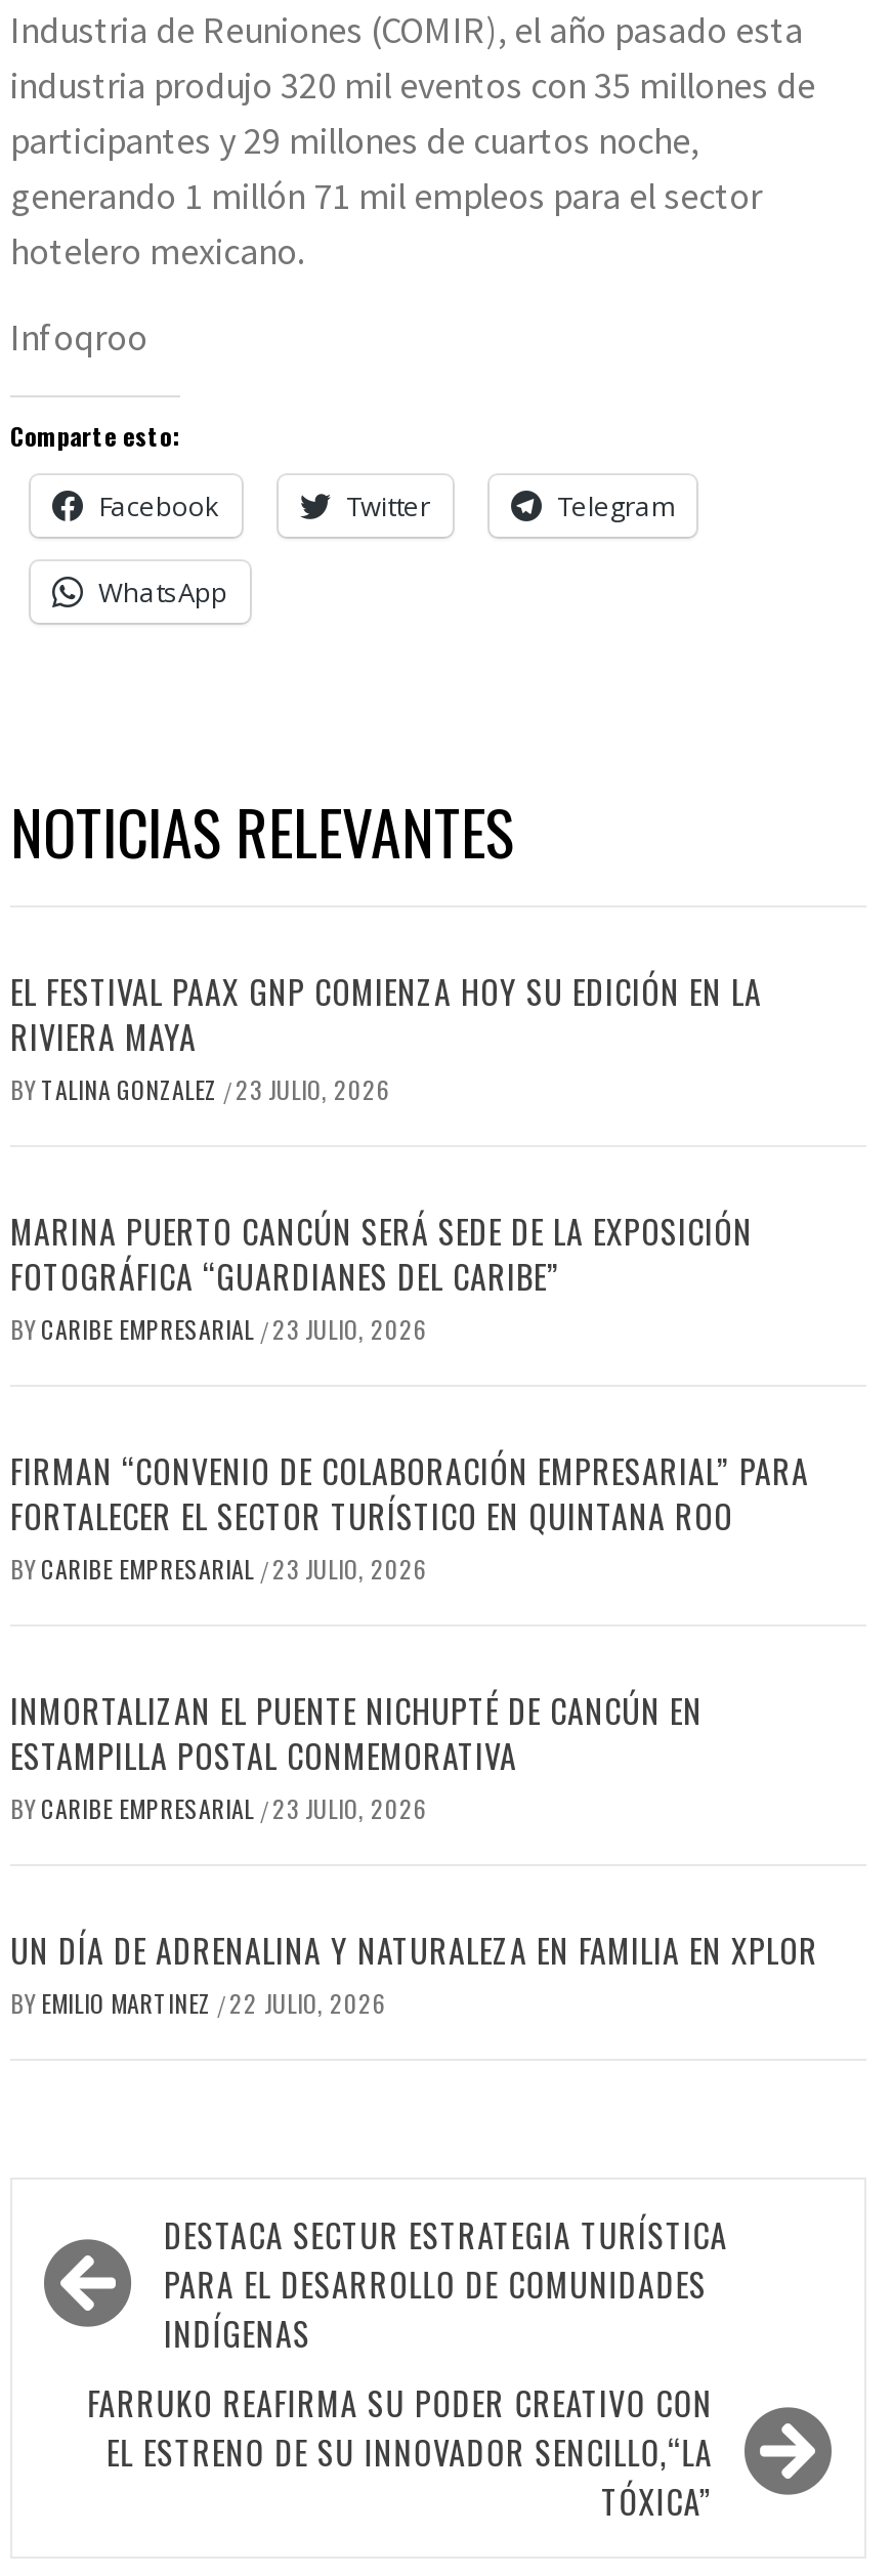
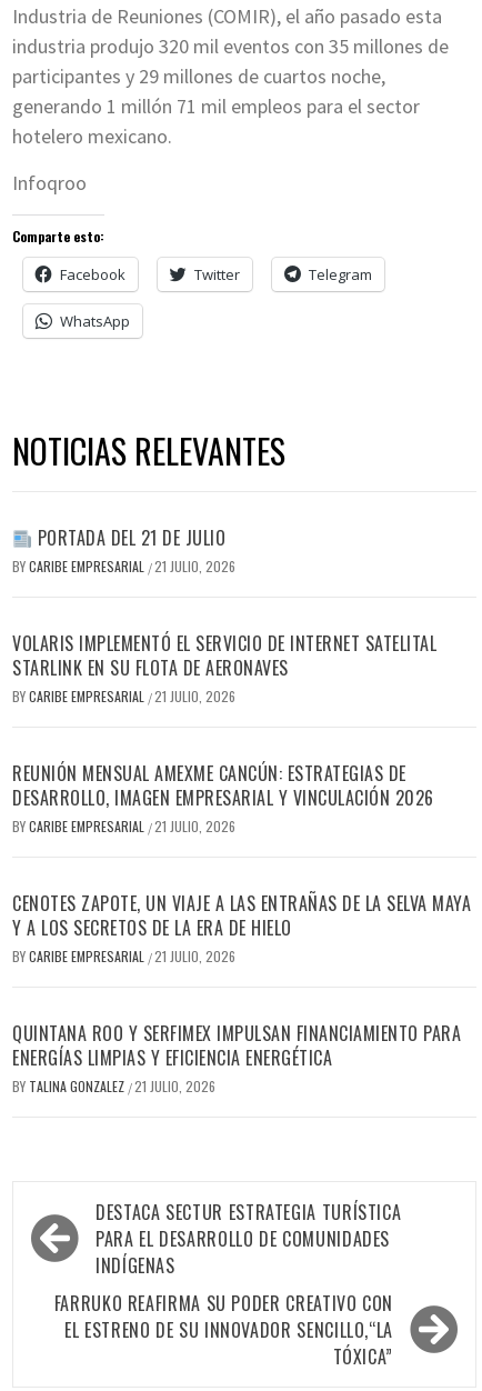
- EL FESTIVAL PAAX GNP COMIENZA HOY SU EDICIÓN EN LA
- RIVIERA MAYA
- BY TALINA GONZALEZ / 23 JULIO, 2026
+ PORTADA DEL 21 DE JULIO
+ BY CARIBE EMPRESARIAL / 21 JULIO, 2026

- MARINA PUERTO CANCÚN SERÁ SEDE DE LA EXPOSICIÓN
- FOTOGRÁFICA “GUARDIANES DEL CARIBE”
- BY CARIBE EMPRESARIAL / 23 JULIO, 2026
+ VOLARIS IMPLEMENTÓ EL SERVICIO DE INTERNET SATELITAL
+ STARLINK EN SU FLOTA DE AERONAVES
+ BY CARIBE EMPRESARIAL / 21 JULIO, 2026

- FIRMAN “CONVENIO DE COLABORACIÓN EMPRESARIAL” PARA
- FORTALECER EL SECTOR TURÍSTICO EN QUINTANA ROO
- BY CARIBE EMPRESARIAL / 23 JULIO, 2026
+ REUNIÓN MENSUAL AMEXME CANCÚN: ESTRATEGIAS DE
+ DESARROLLO, IMAGEN EMPRESARIAL Y VINCULACIÓN 2026
+ BY CARIBE EMPRESARIAL / 21 JULIO, 2026

- INMORTALIZAN EL PUENTE NICHUPTÉ DE CANCÚN EN
- ESTAMPILLA POSTAL CONMEMORATIVA
- BY CARIBE EMPRESARIAL / 23 JULIO, 2026
+ CENOTES ZAPOTE, UN VIAJE A LAS ENTRAÑAS DE LA SELVA MAYA
+ Y A LOS SECRETOS DE LA ERA DE HIELO
+ BY CARIBE EMPRESARIAL / 21 JULIO, 2026

- UN DÍA DE ADRENALINA Y NATURALEZA EN FAMILIA EN XPLOR
- BY EMILIO MARTINEZ / 22 JULIO, 2026
+ QUINTANA ROO Y SERFIMEX IMPULSAN FINANCIAMIENTO PARA
+ ENERGÍAS LIMPIAS Y EFICIENCIA ENERGÉTICA
+ BY TALINA GONZALEZ / 21 JULIO, 2026
